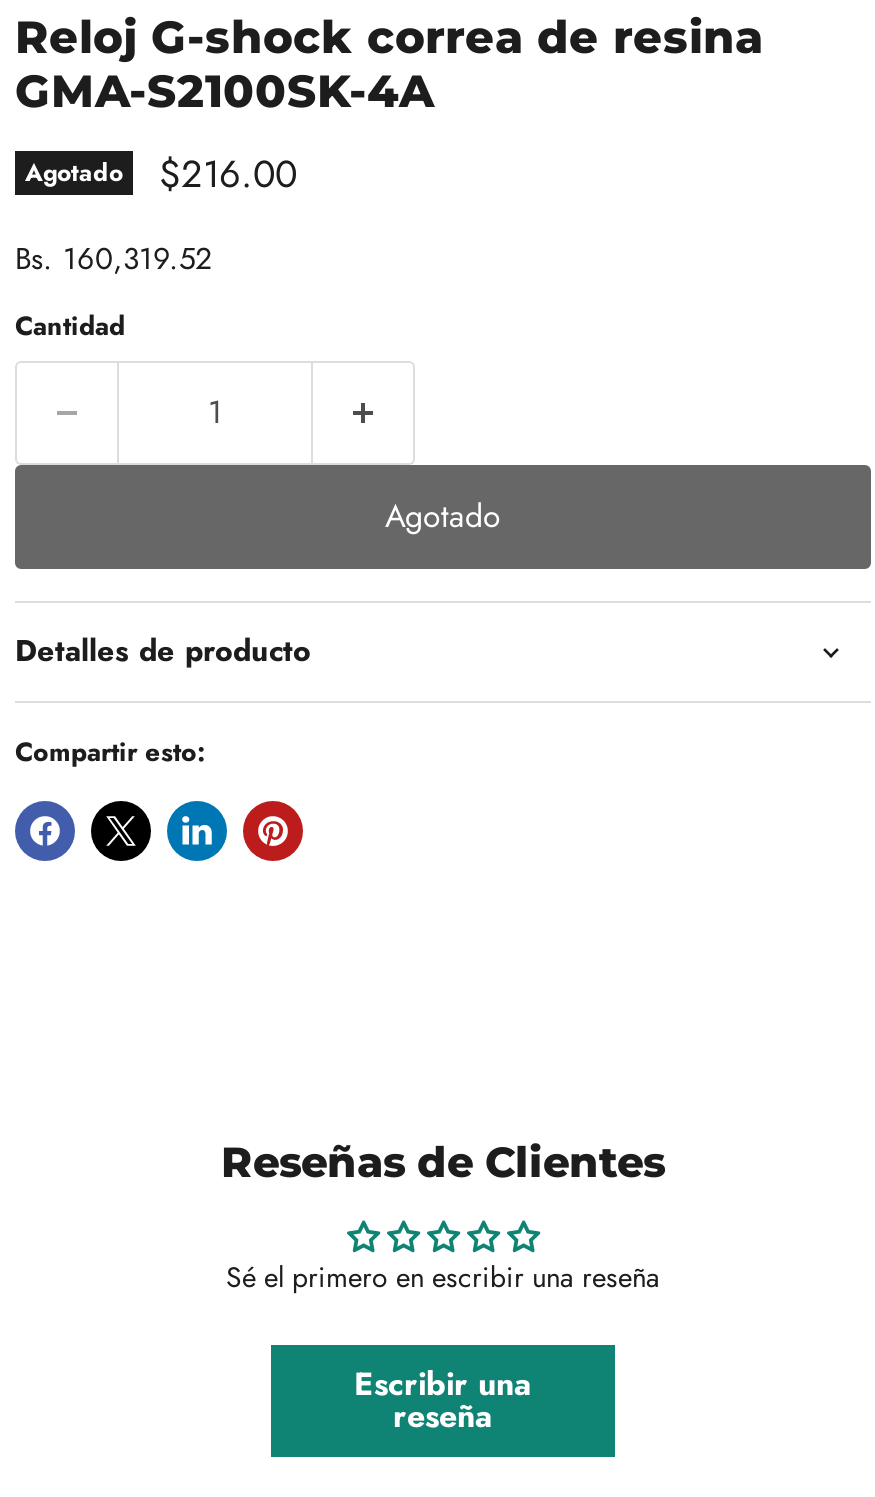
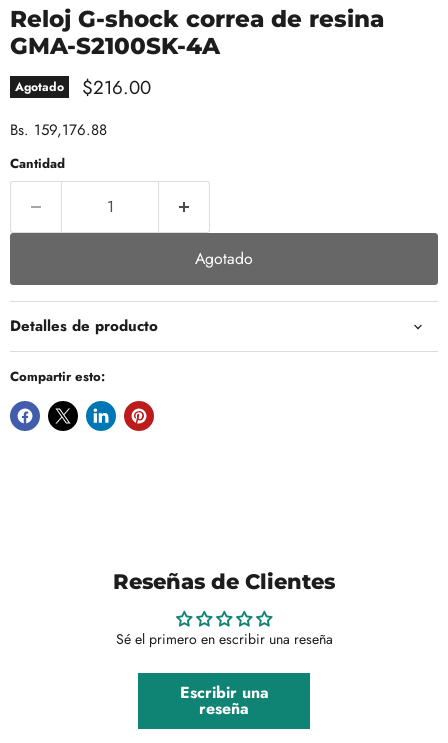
- Bs. 160,319.52
+ Bs. 159,176.88
